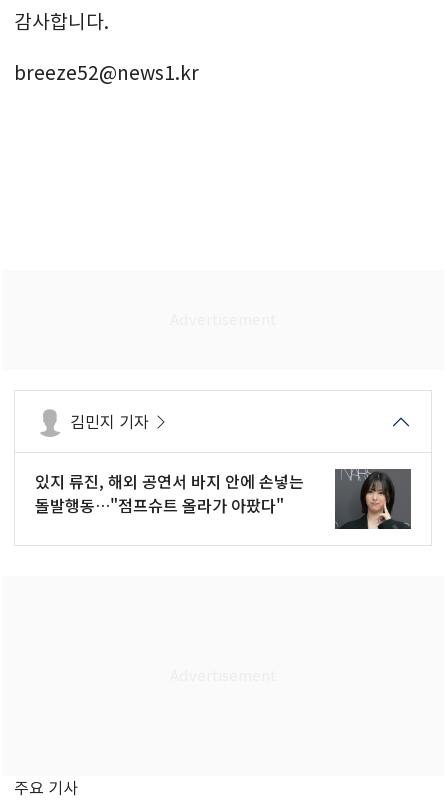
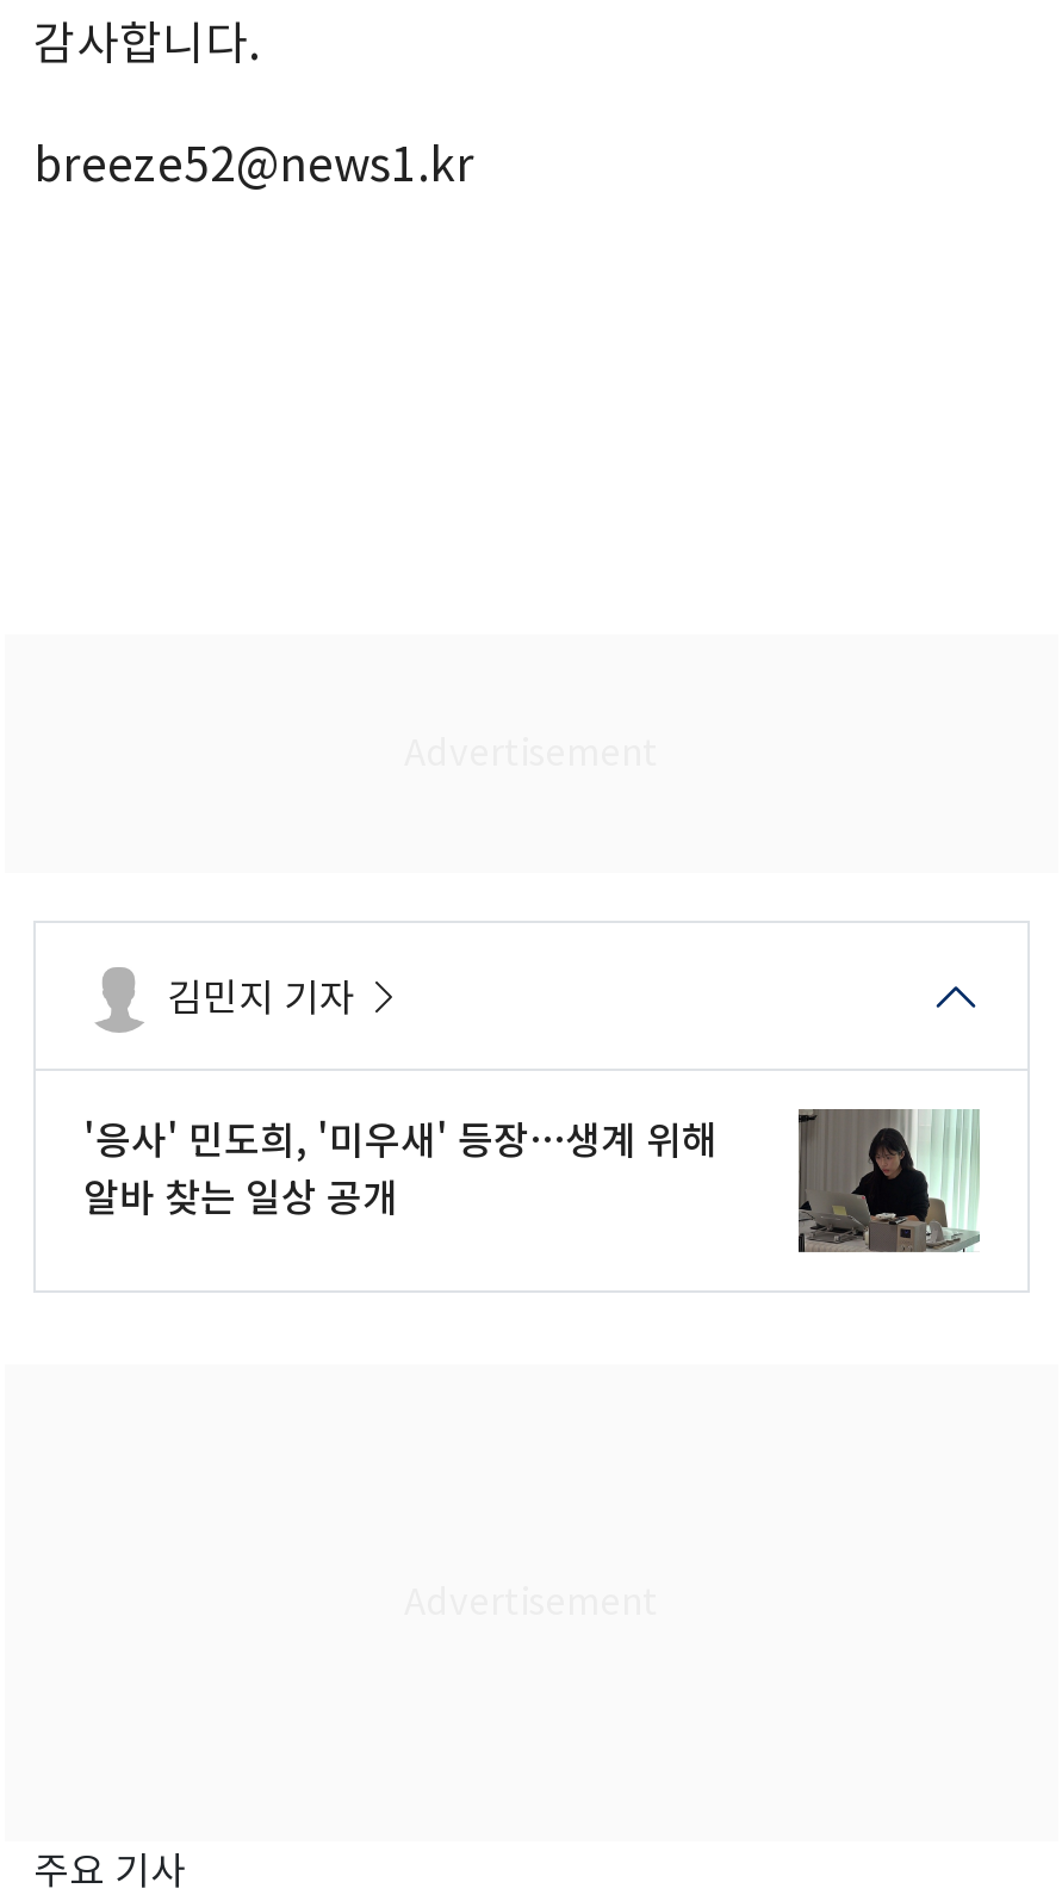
- [image]
- 있지 류진, 해외 공연서 바지 안에 손넣는
- 돌발행동…"점프슈트 올라가 아팠다"
+ [image]
+ '응사' 민도희, '미우새' 등장…생계 위해
+ 알바 찾는 일상 공개
